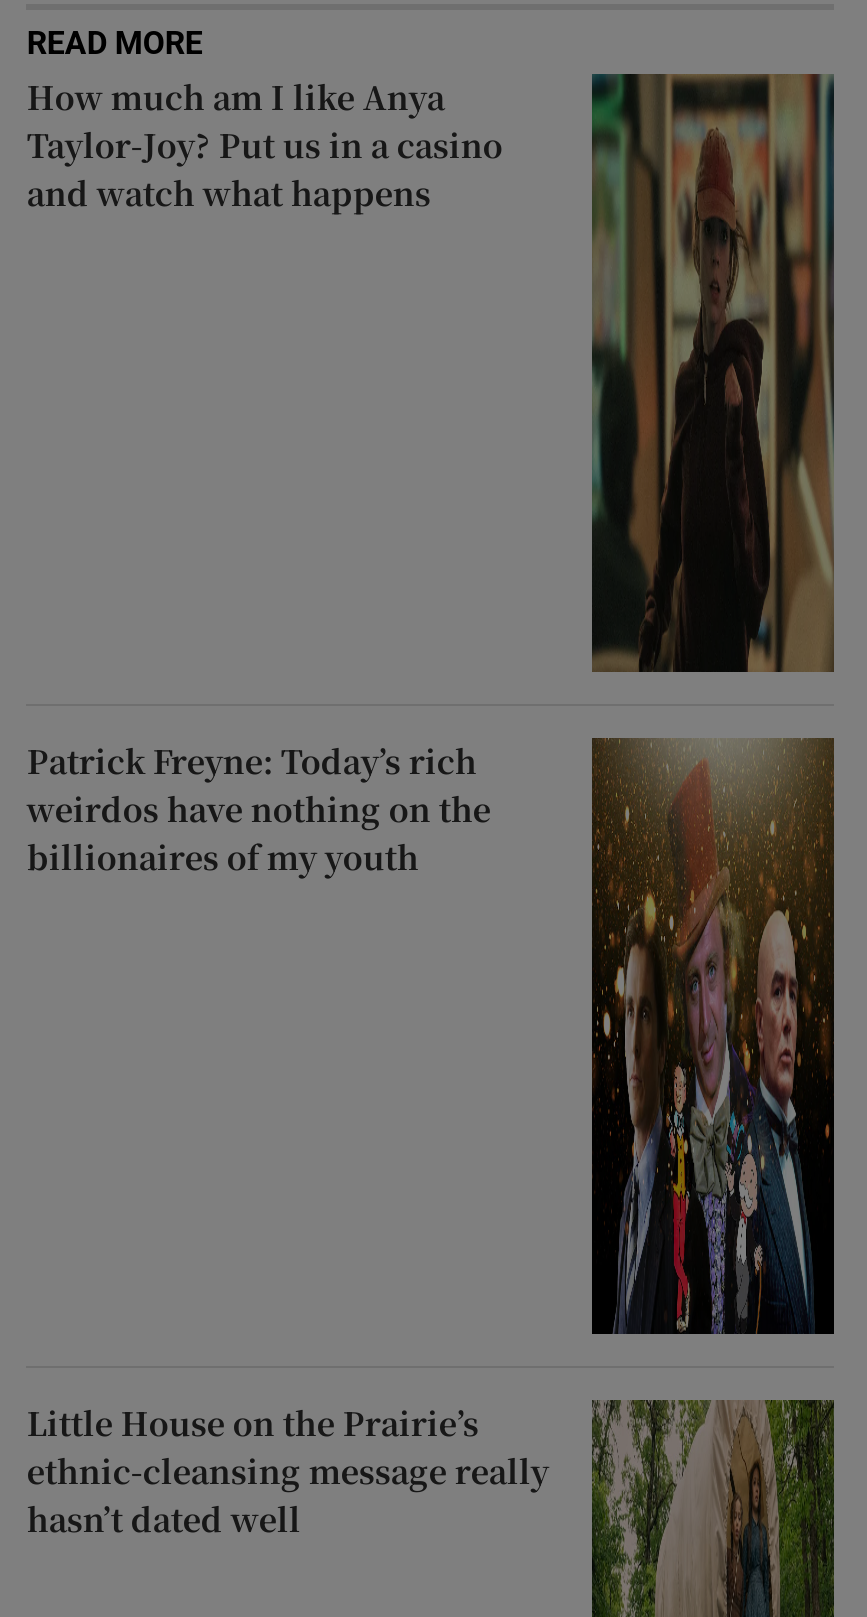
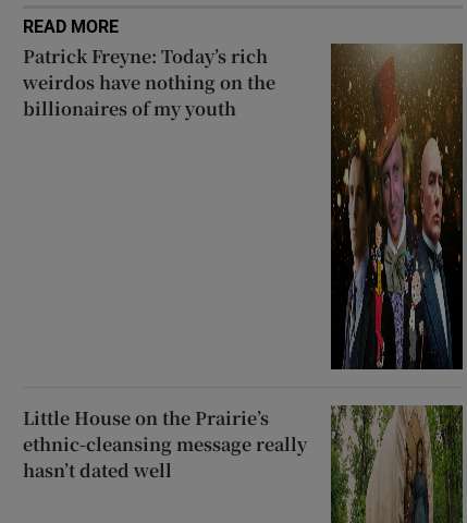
- How much am I like Anya
- Taylor-Joy? Put us in a casino
- and watch what happens

- [image]
